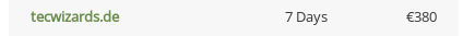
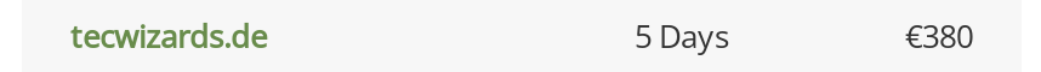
- 7 Days
+ 5 Days
